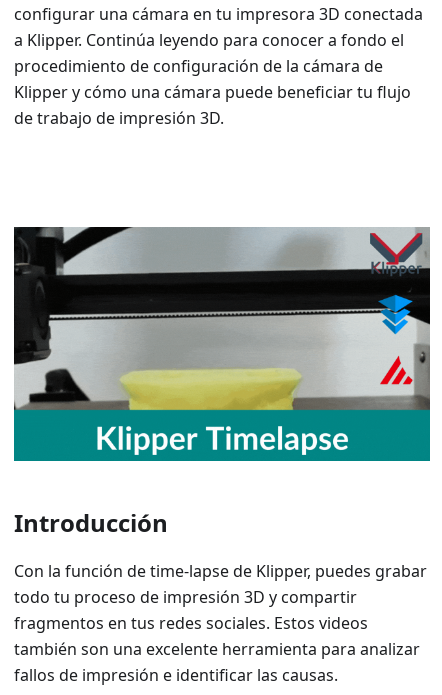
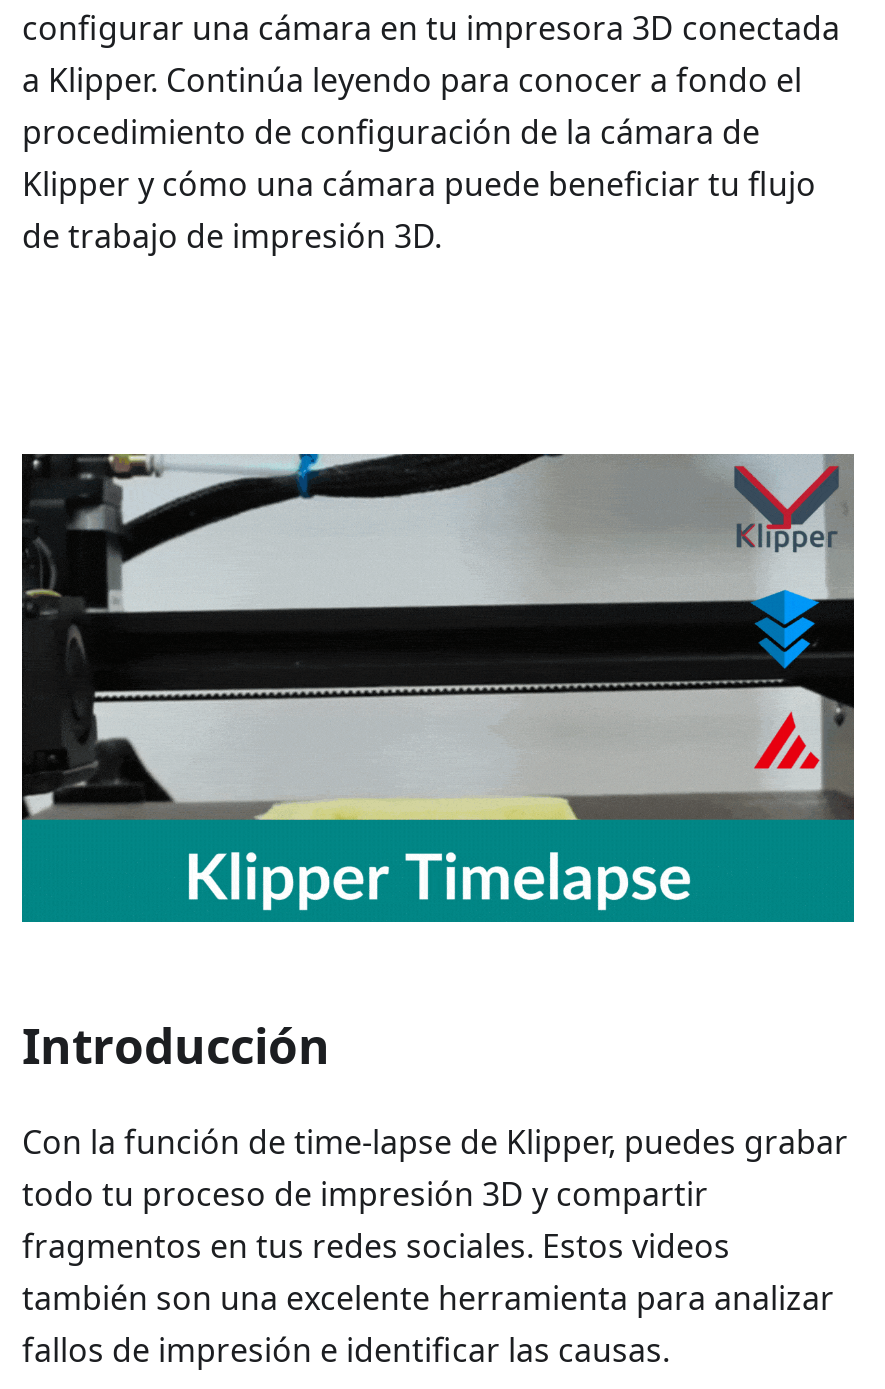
- [image]
+ [image]
